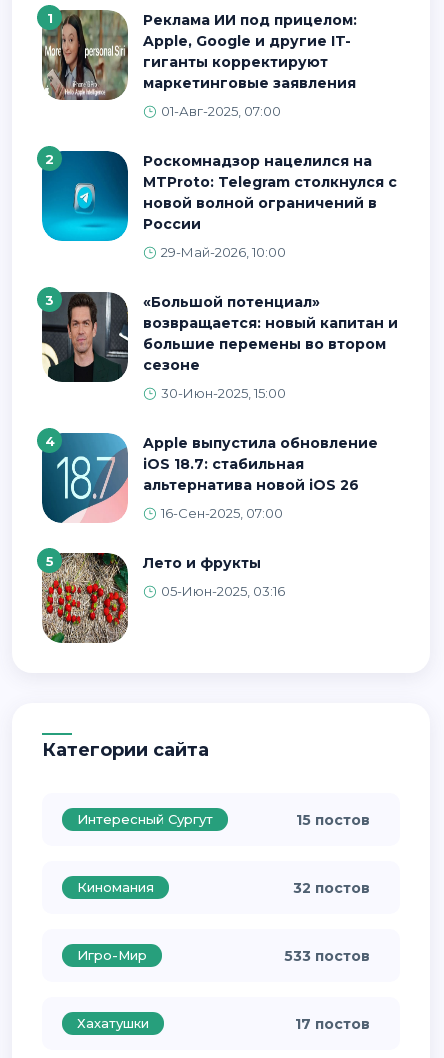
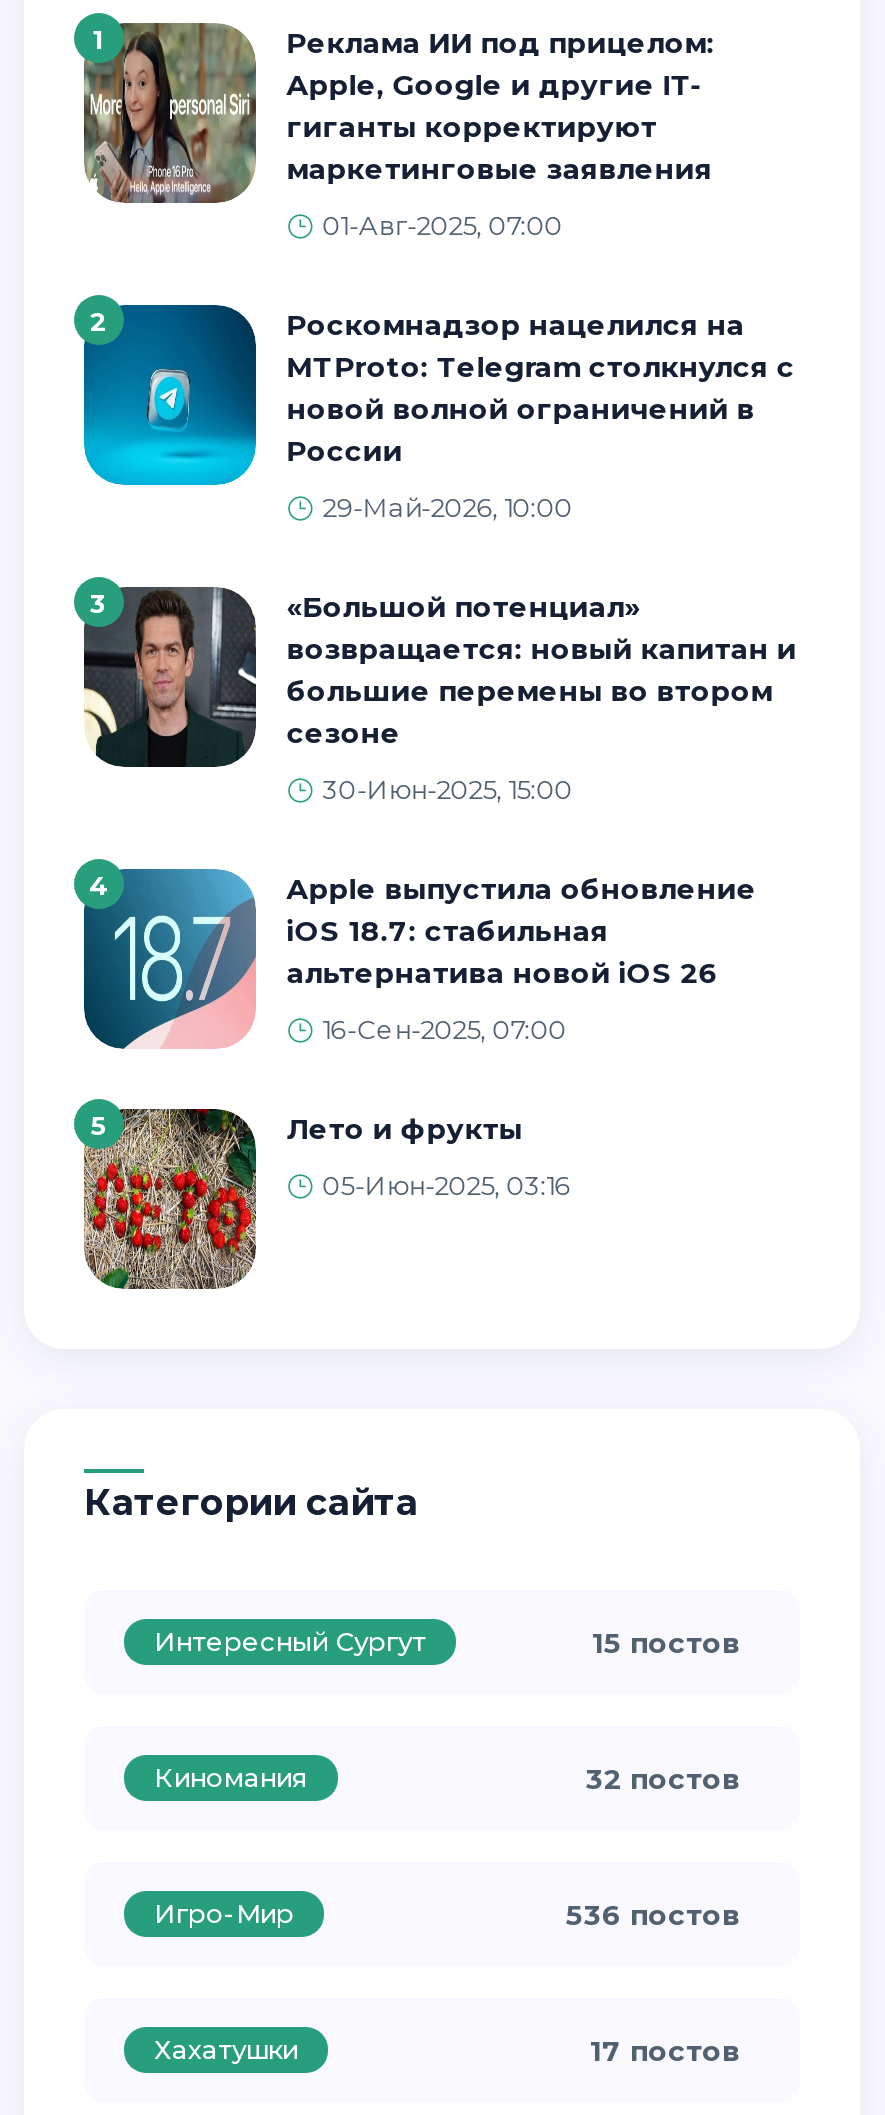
- 533 постов
+ 536 постов
